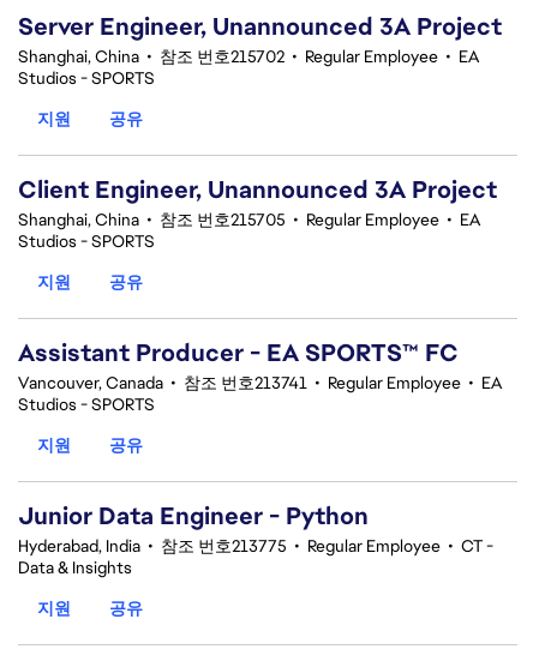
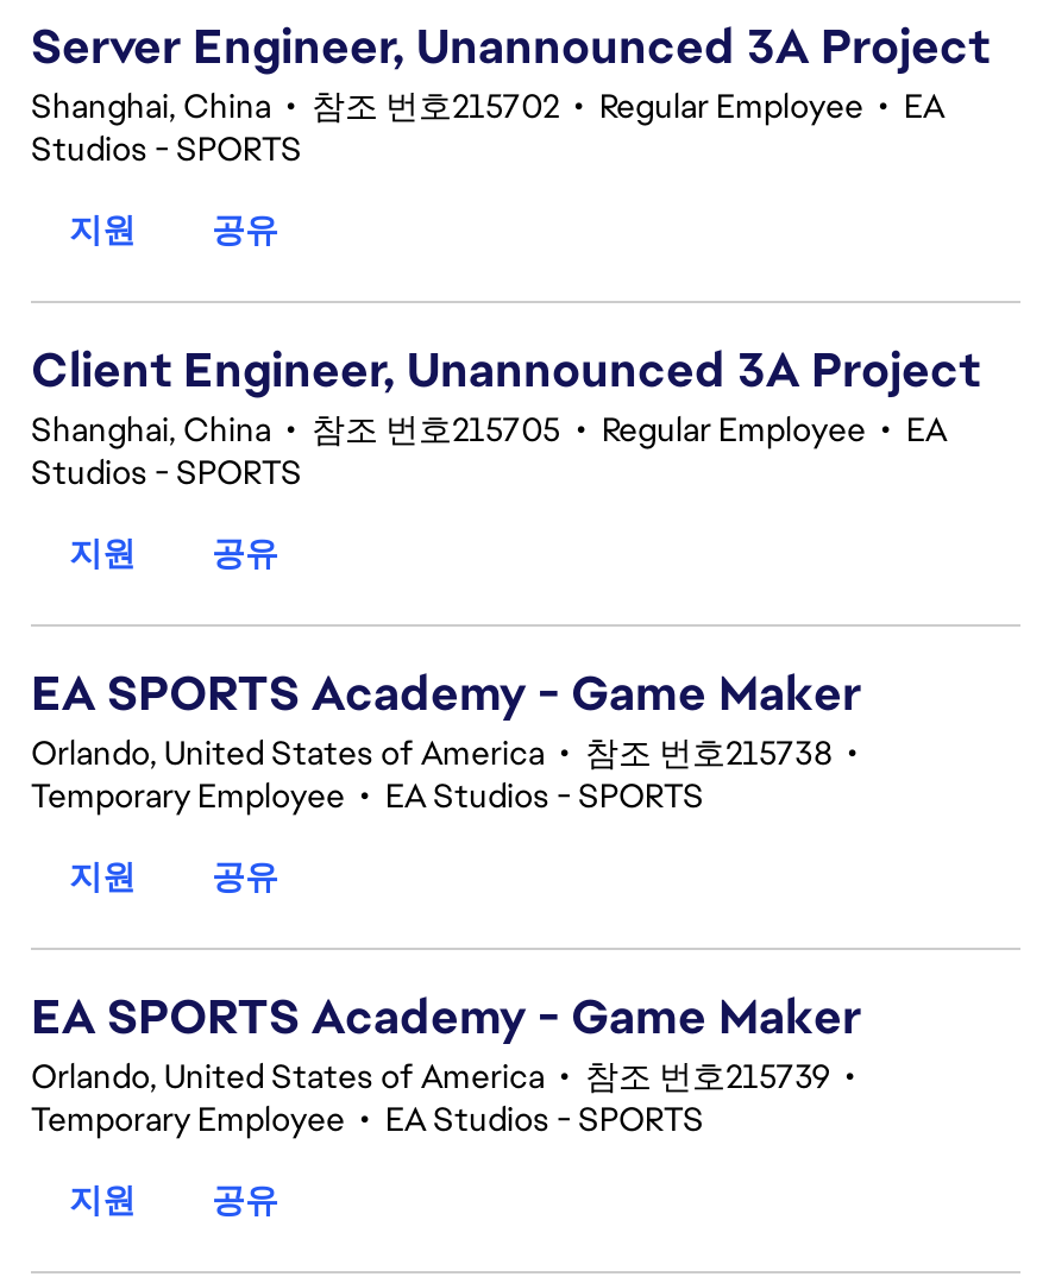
- Assistant Producer - EA SPORTS™ FC
- Vancouver, Canada • 참조 번호213741 • Regular Employee • EA
- Studios - SPORTS
+ EA SPORTS Academy - Game Maker
+ Orlando, United States of America • 참조 번호215738 •
+ Temporary Employee • EA Studios - SPORTS

- Junior Data Engineer - Python
- Hyderabad, India • 참조 번호213775 • Regular Employee • CT -
- Data & Insights
+ EA SPORTS Academy - Game Maker
+ Orlando, United States of America • 참조 번호215739 •
+ Temporary Employee • EA Studios - SPORTS
